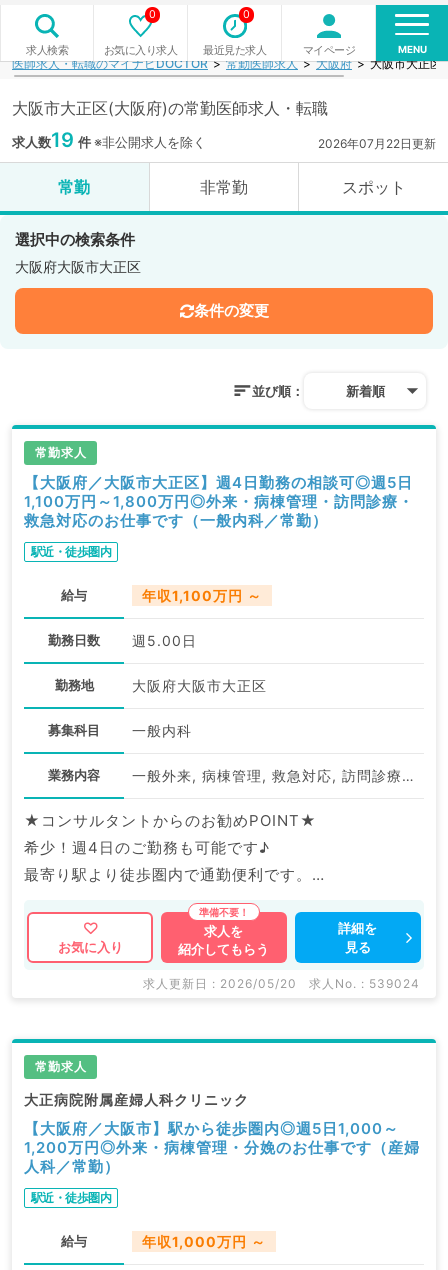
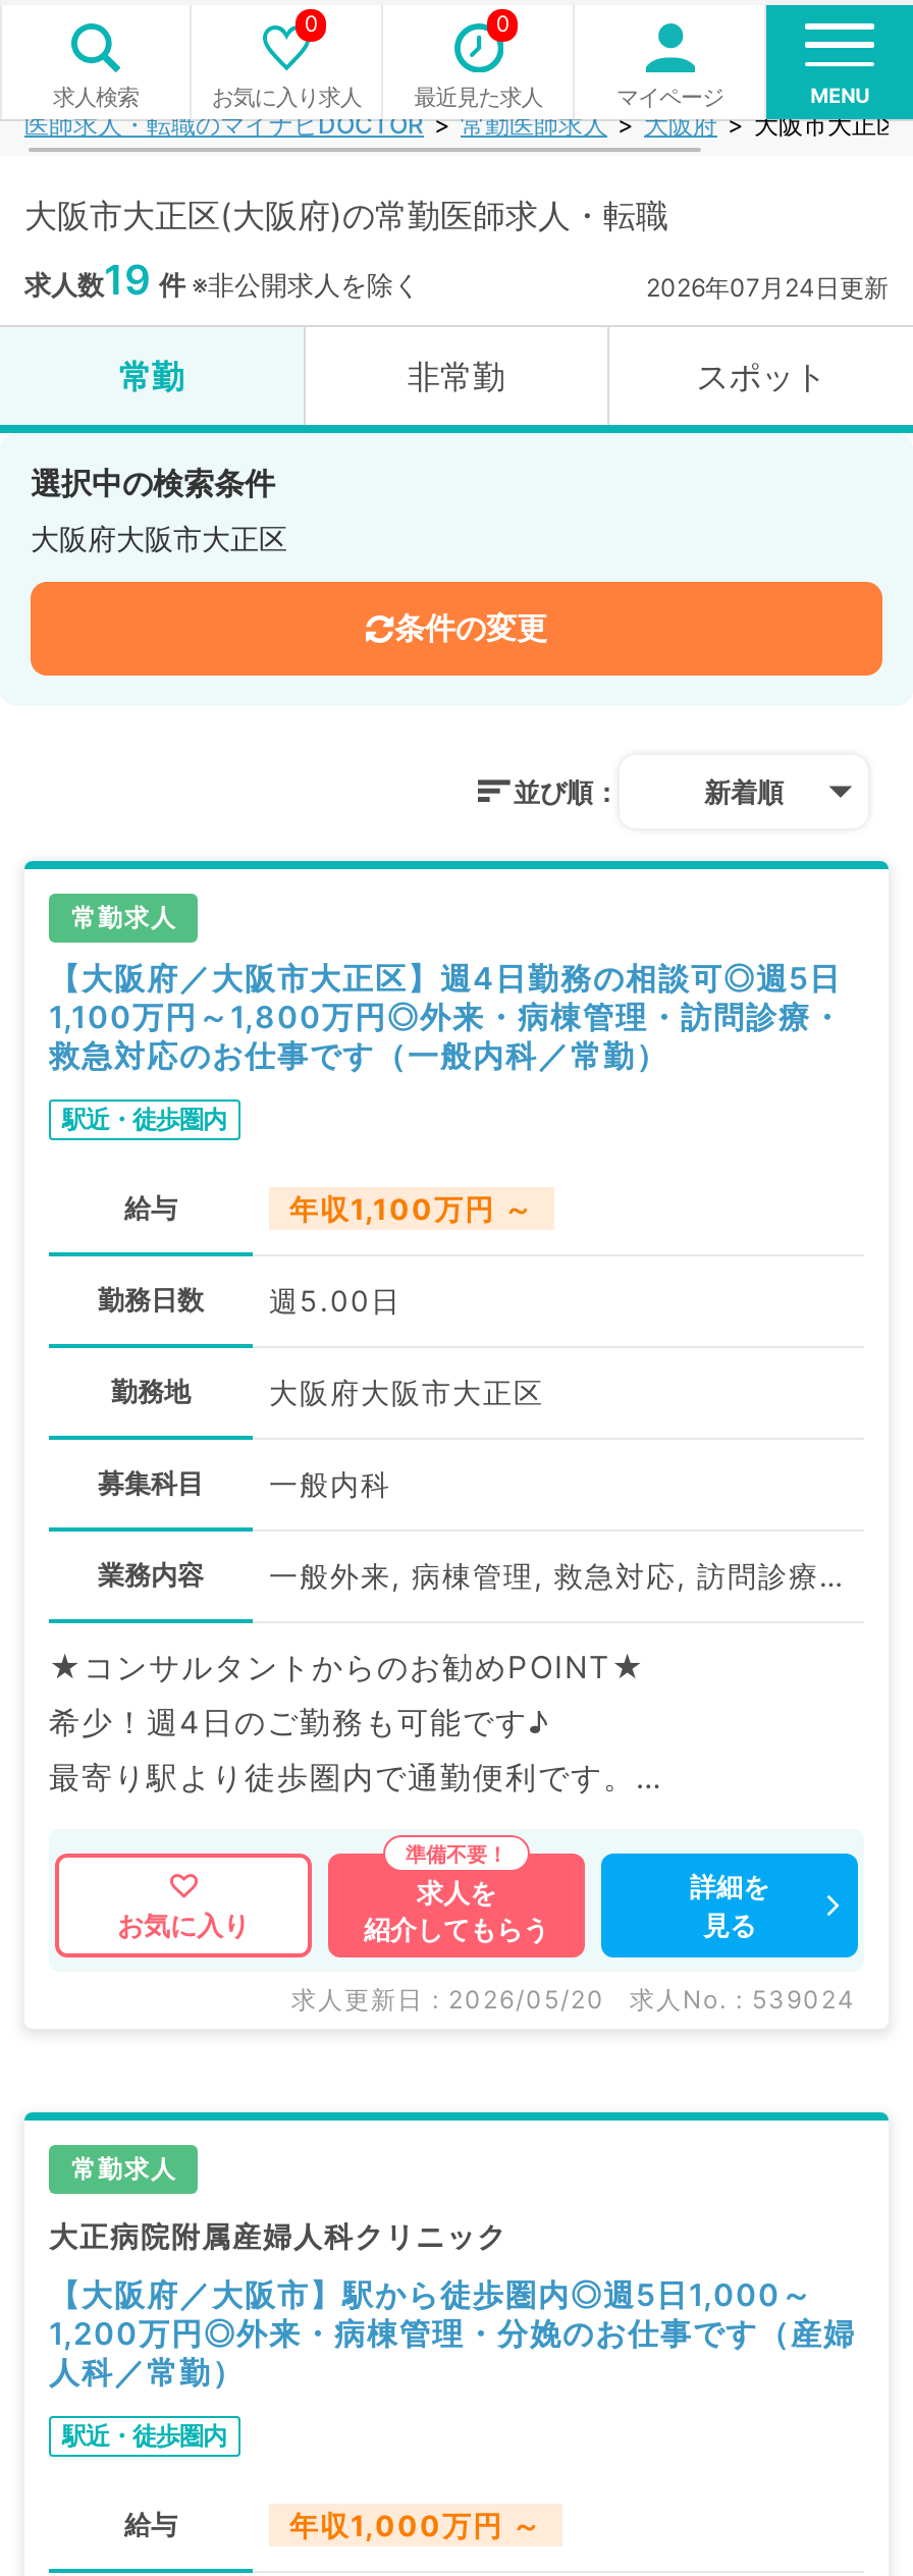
- 2026年07月22日更新
+ 2026年07月24日更新
